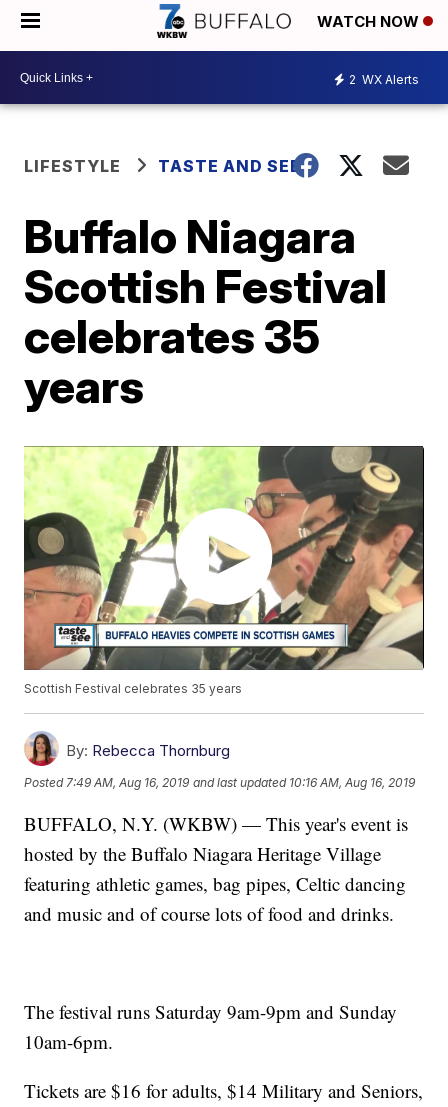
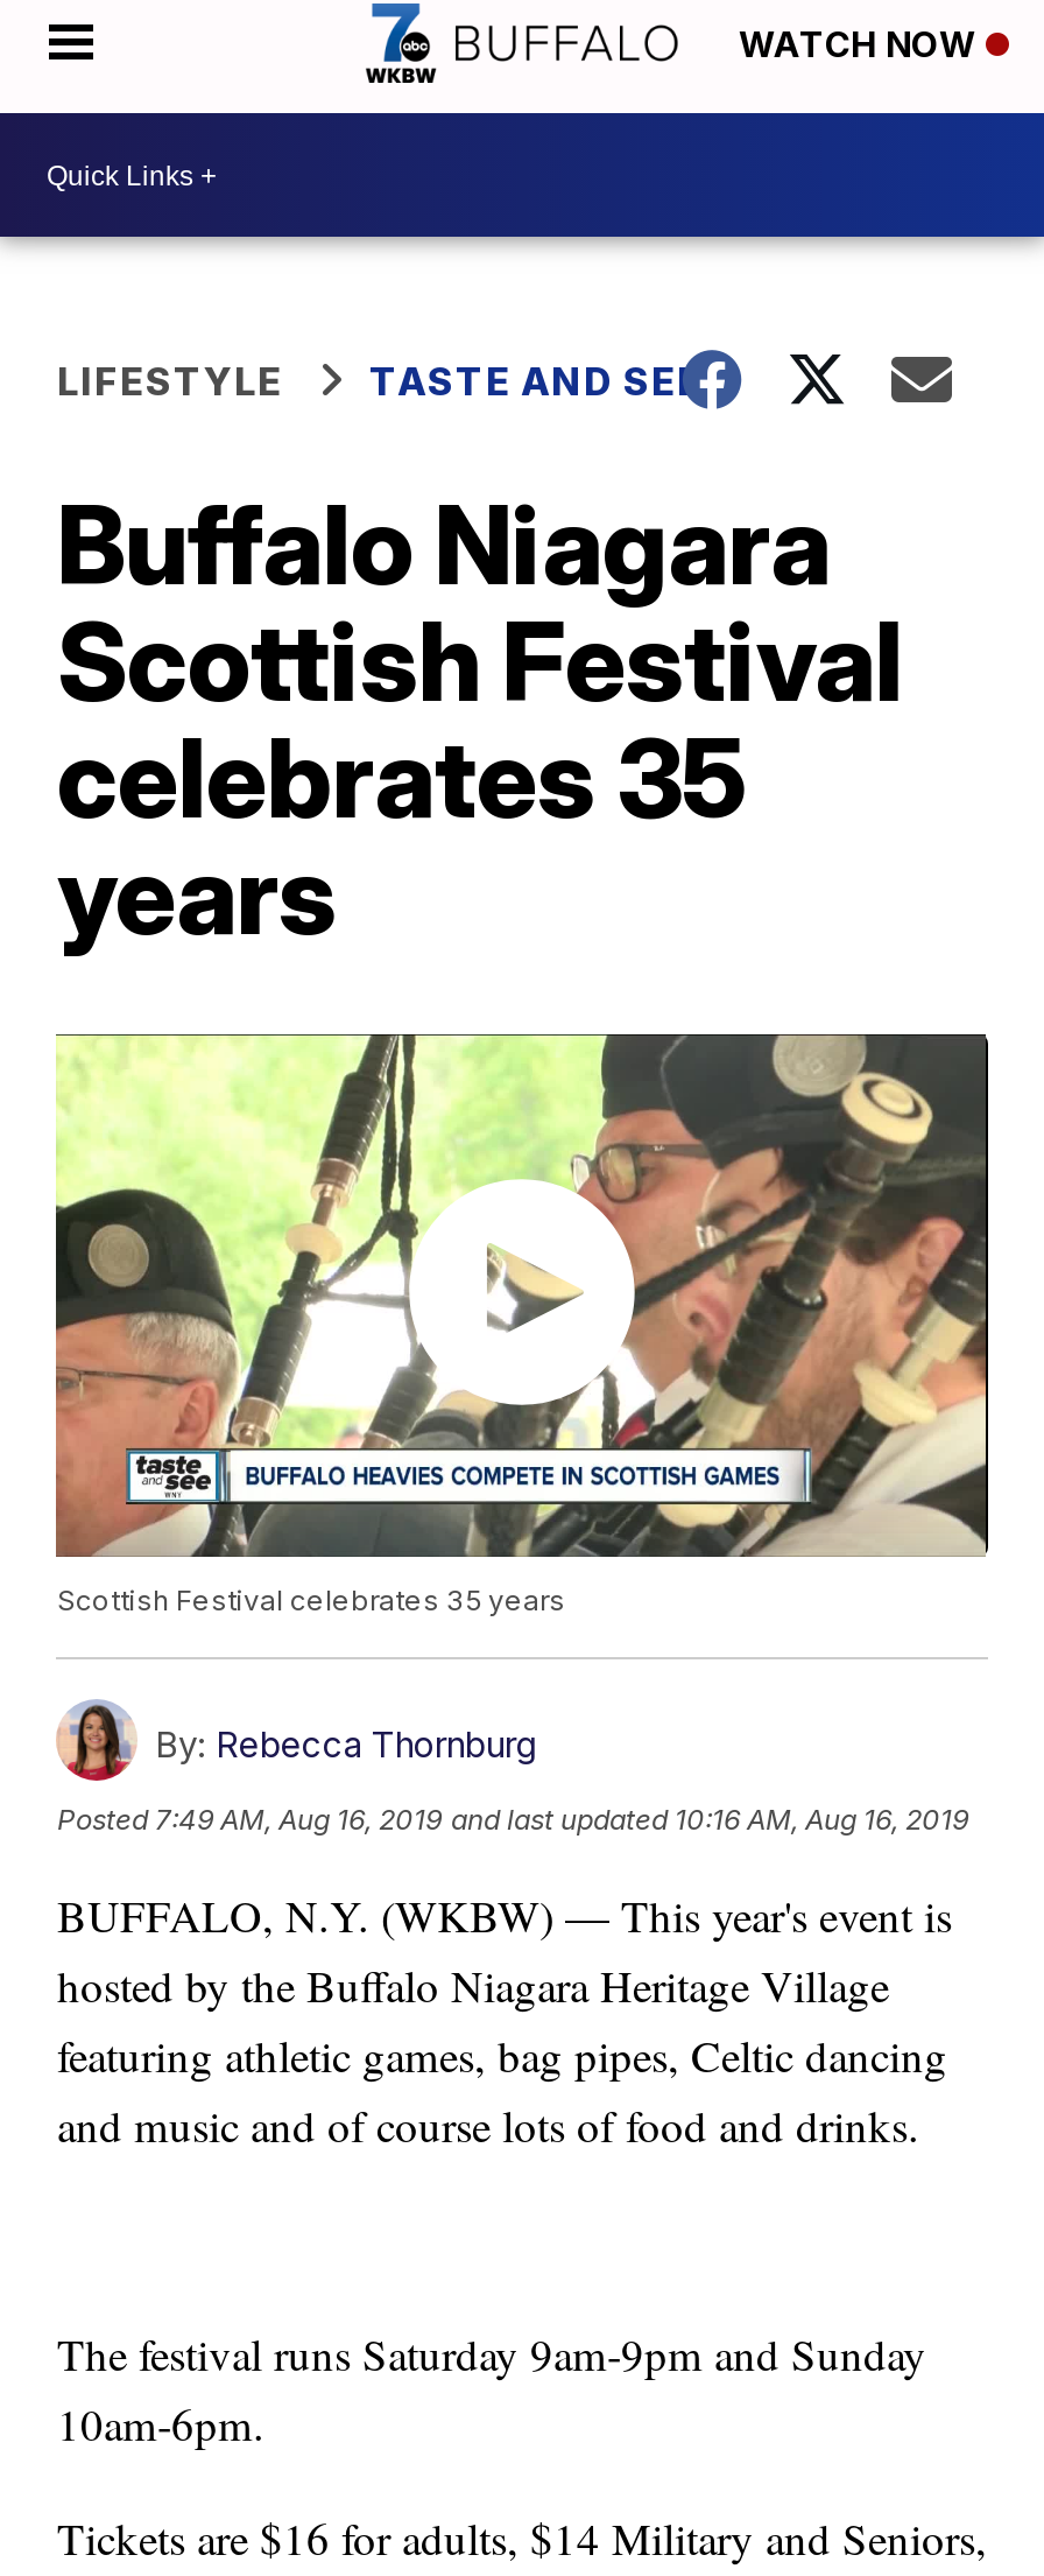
- 2 WX Alerts
